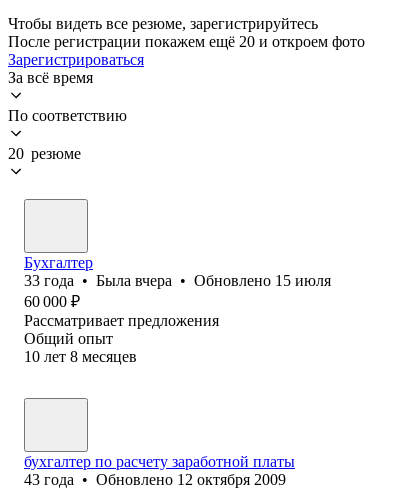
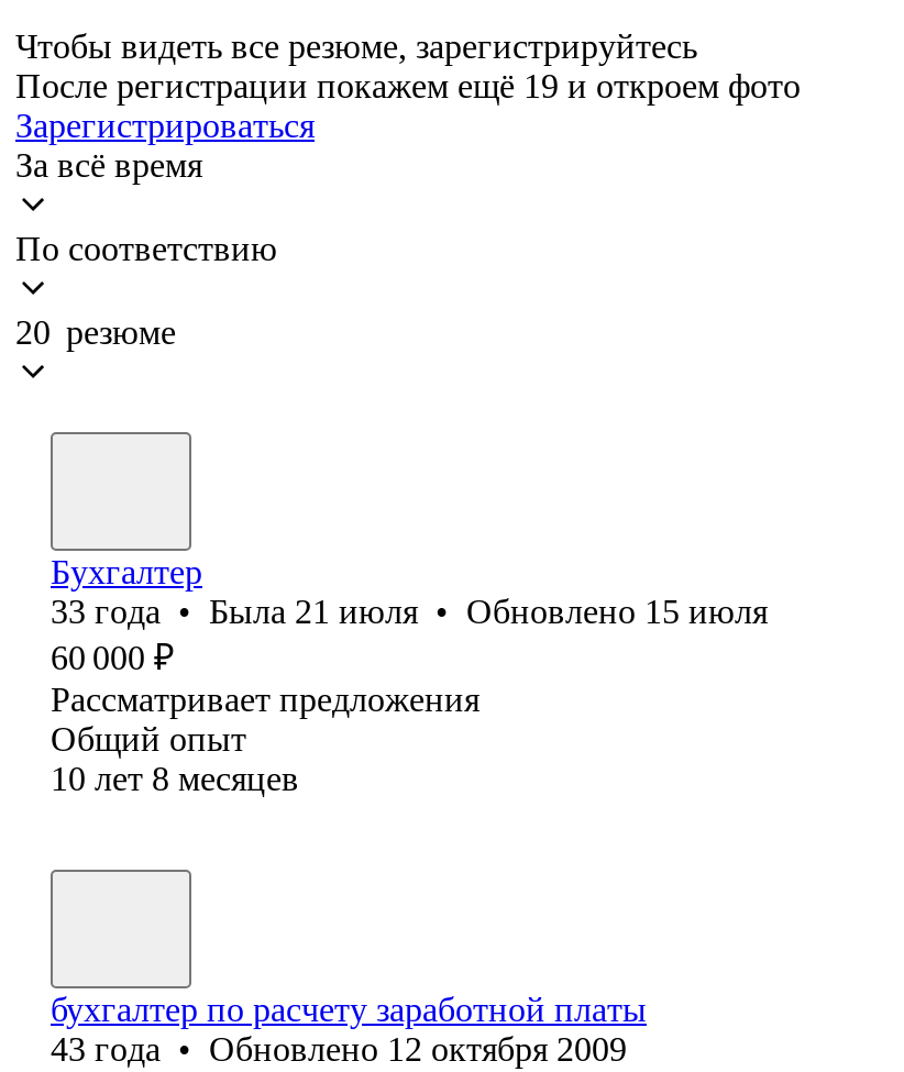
- После регистрации покажем ещё 20 и откроем фото
+ После регистрации покажем ещё 19 и откроем фото

- 33 года • Была вчера • Обновлено 15 июля
+ 33 года • Была 21 июля • Обновлено 15 июля
